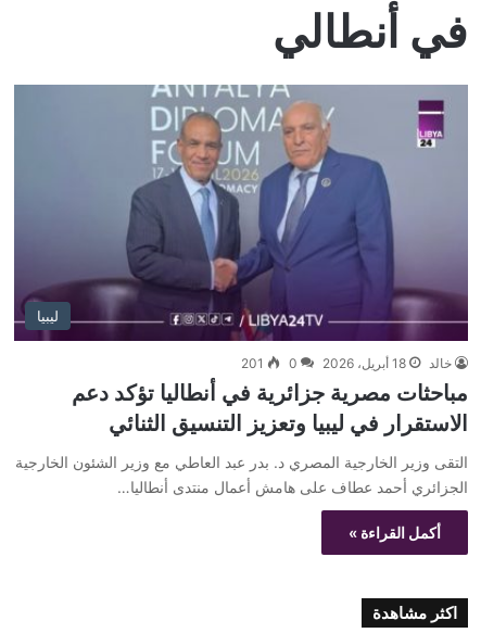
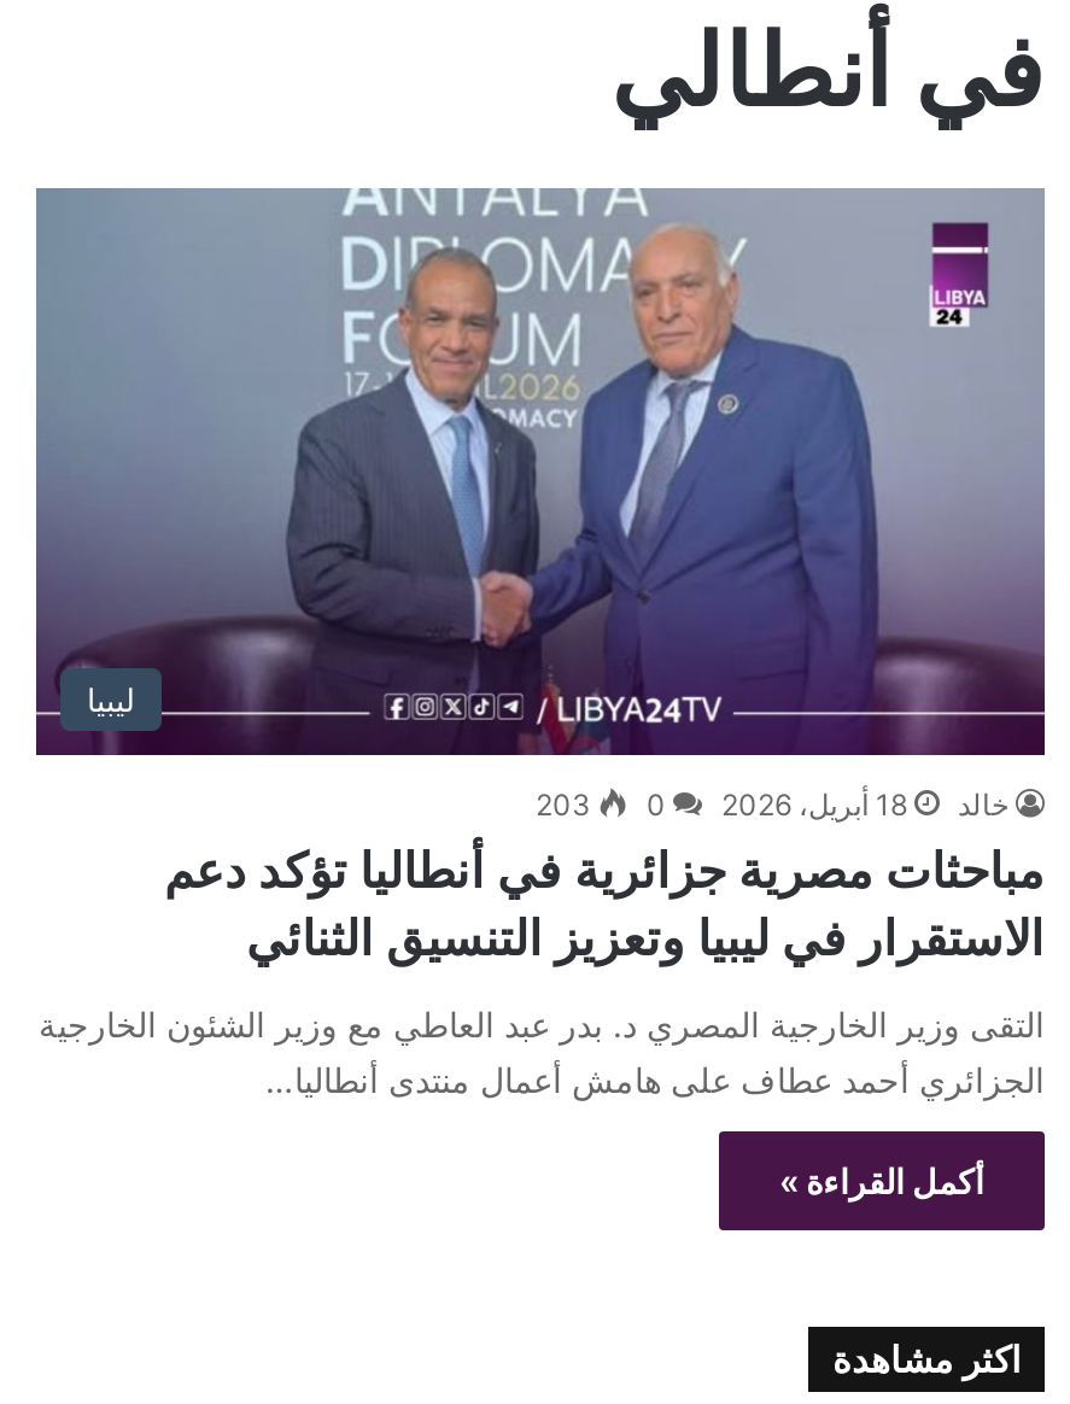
- 201 0
+ 203 0
